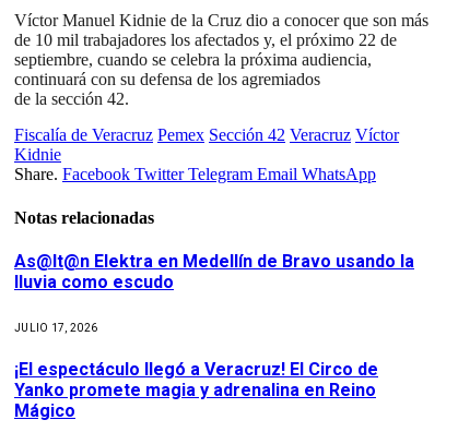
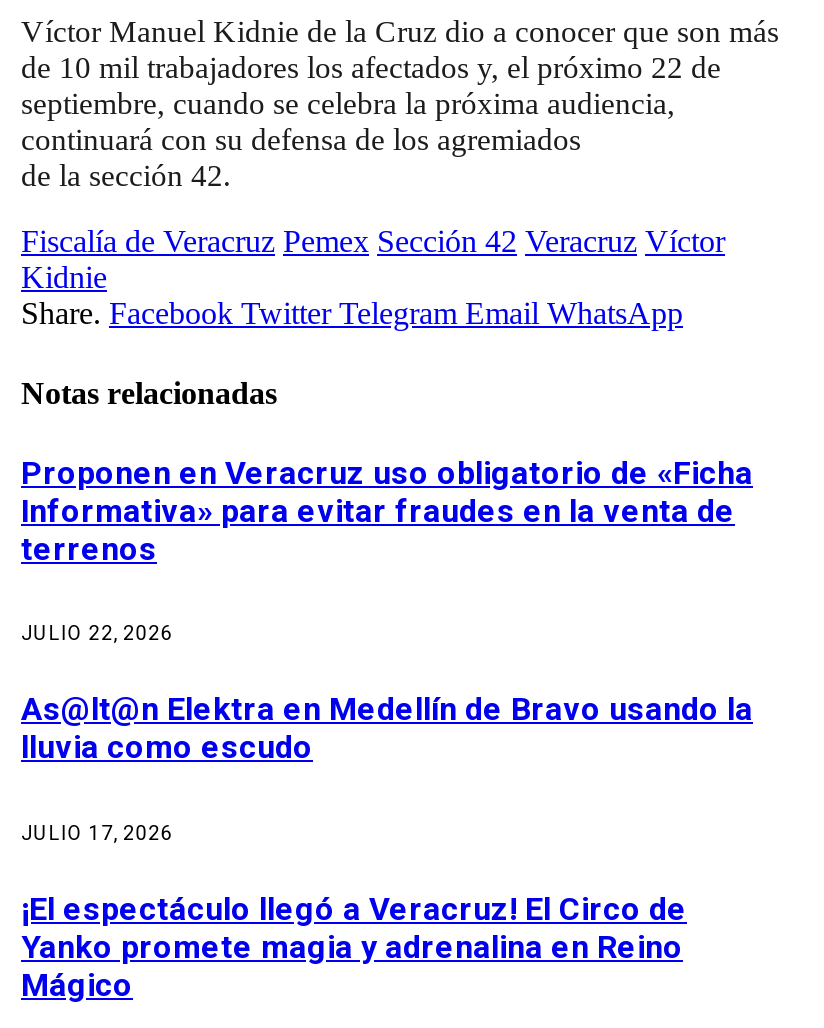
+ Proponen en Veracruz uso obligatorio de «Ficha
+ Informativa» para evitar fraudes en la venta de
+ terrenos
+ JULIO 22, 2026
